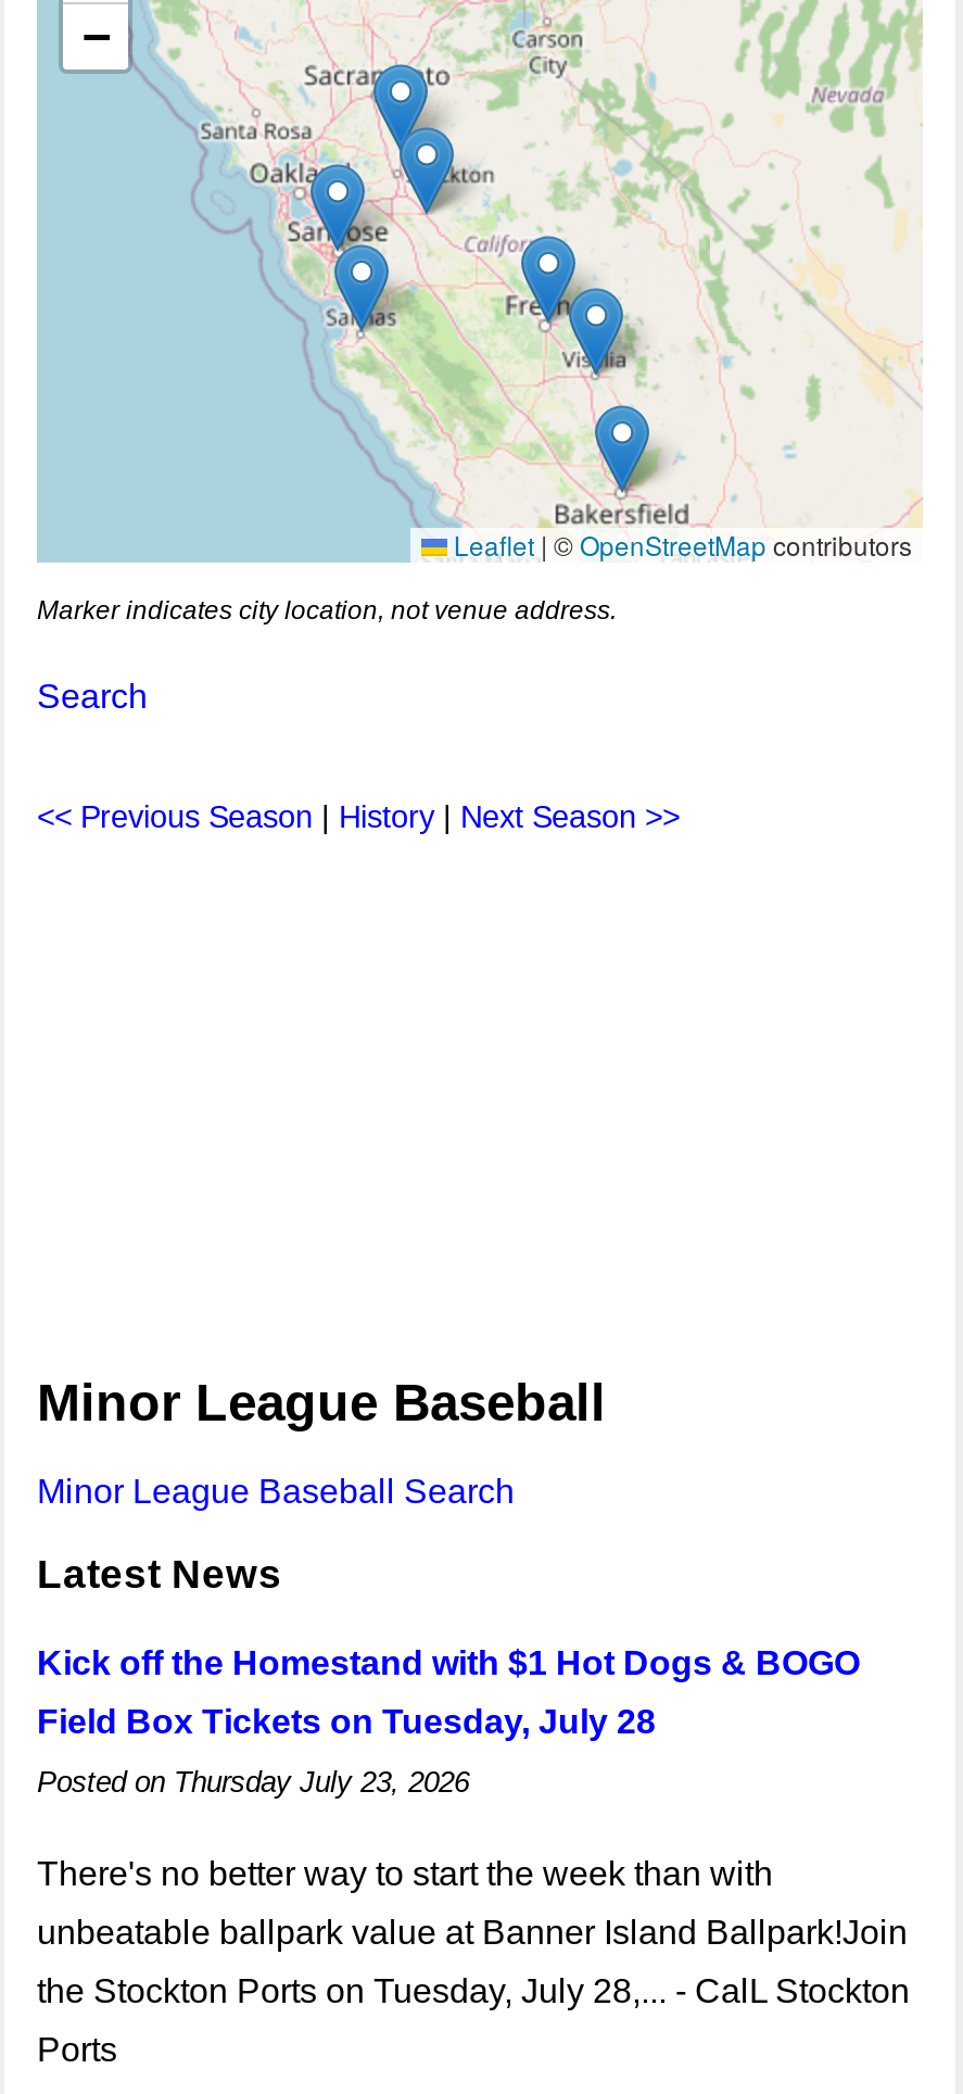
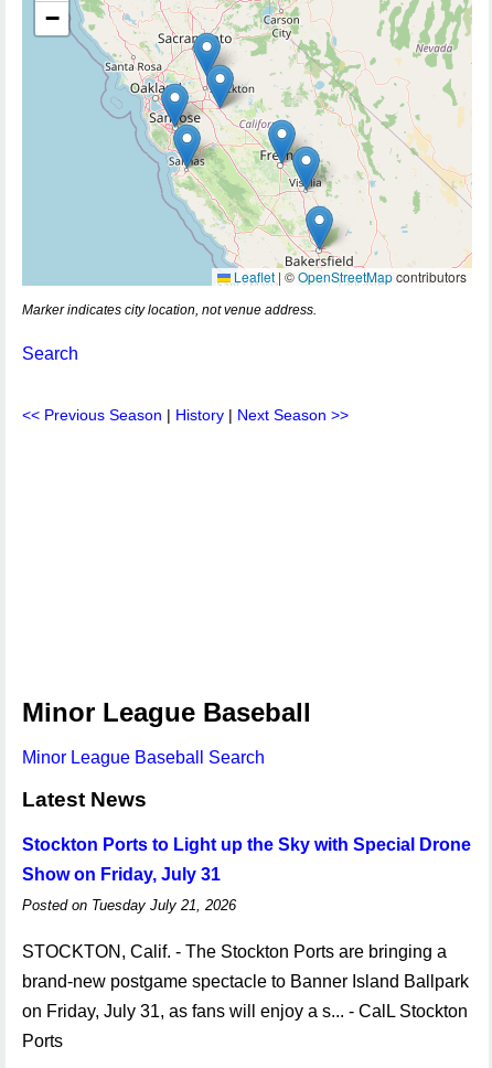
- Kick off the Homestand with $1 Hot Dogs & BOGO
+ Stockton Ports to Light up the Sky with Special Drone

- Field Box Tickets on Tuesday, July 28
+ Show on Friday, July 31

- Posted on Thursday July 23, 2026
+ Posted on Tuesday July 21, 2026

- There's no better way to start the week than with
+ STOCKTON, Calif. - The Stockton Ports are bringing a

- unbeatable ballpark value at Banner Island Ballpark!Join
+ brand-new postgame spectacle to Banner Island Ballpark

- the Stockton Ports on Tuesday, July 28,... - CalL Stockton
+ on Friday, July 31, as fans will enjoy a s... - CalL Stockton
